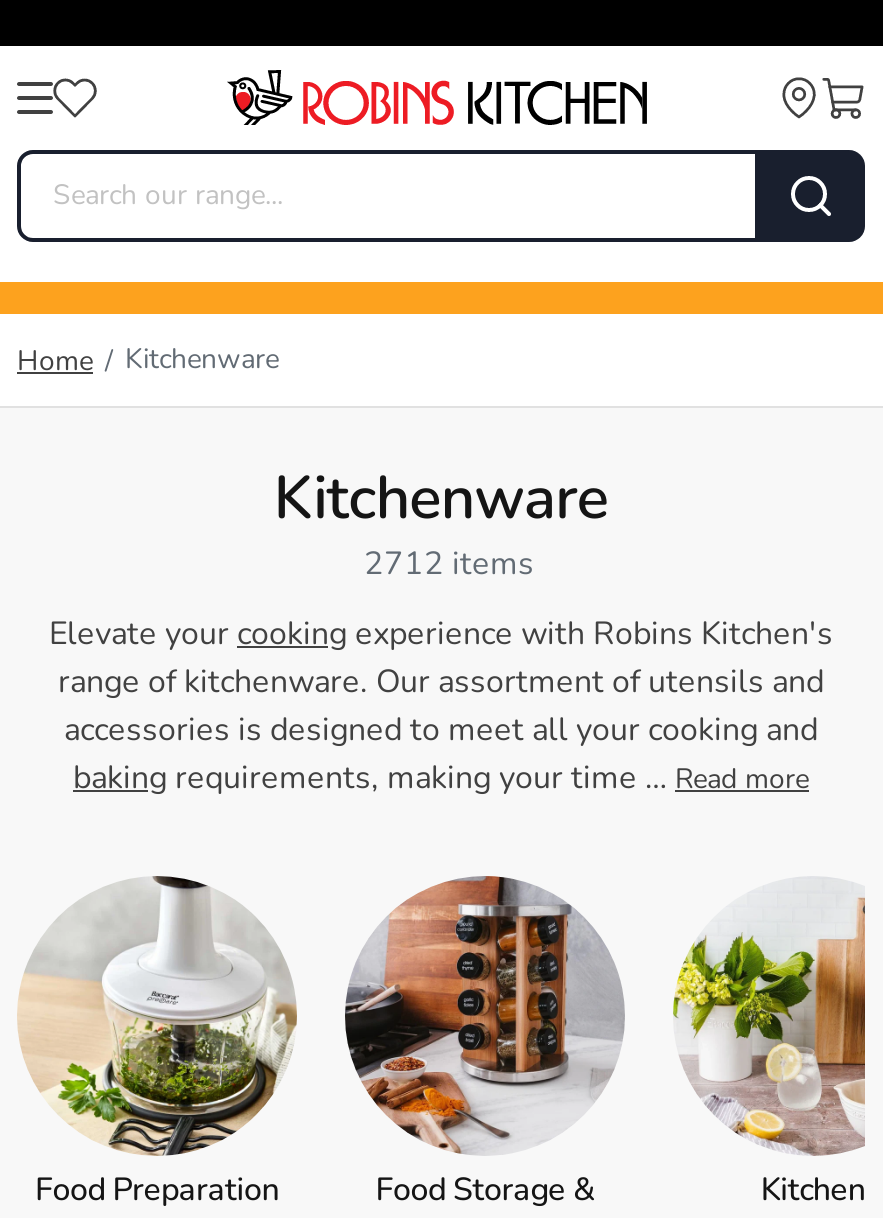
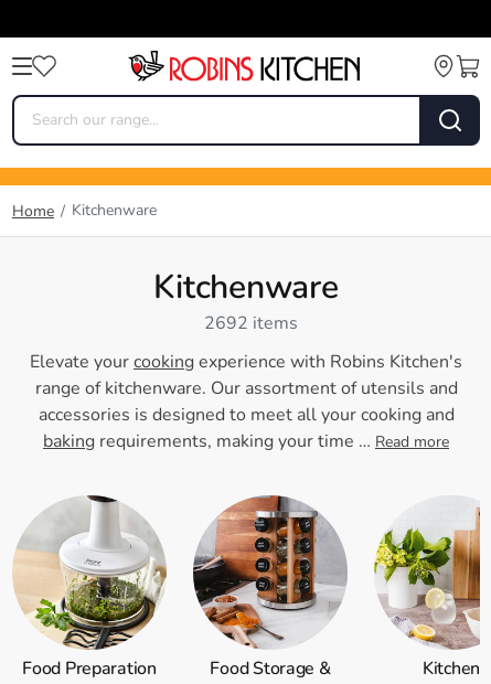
- 2712 items
+ 2692 items
